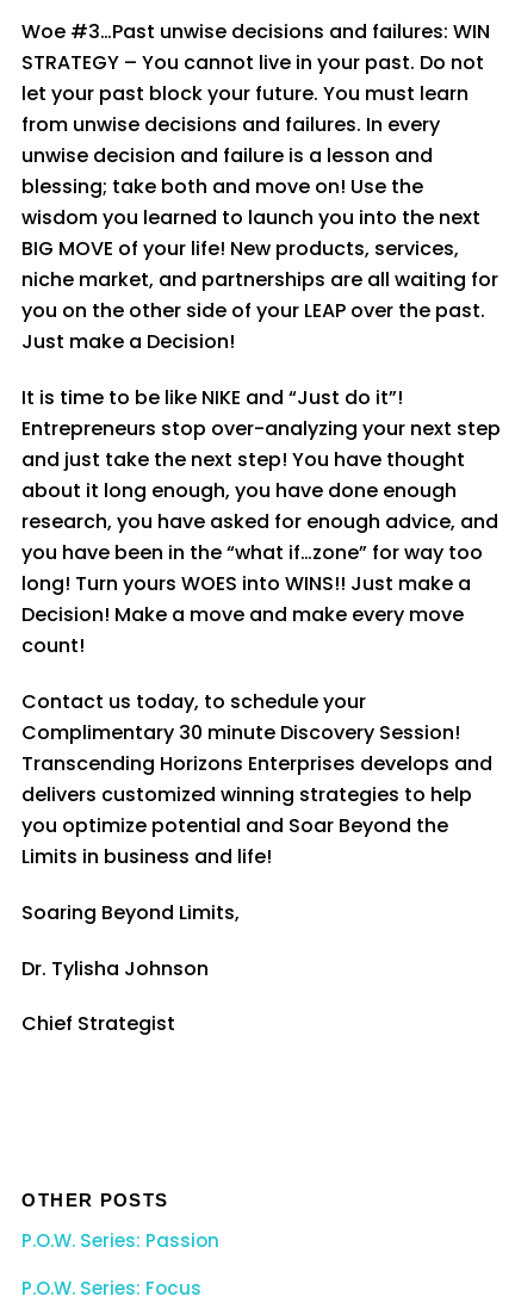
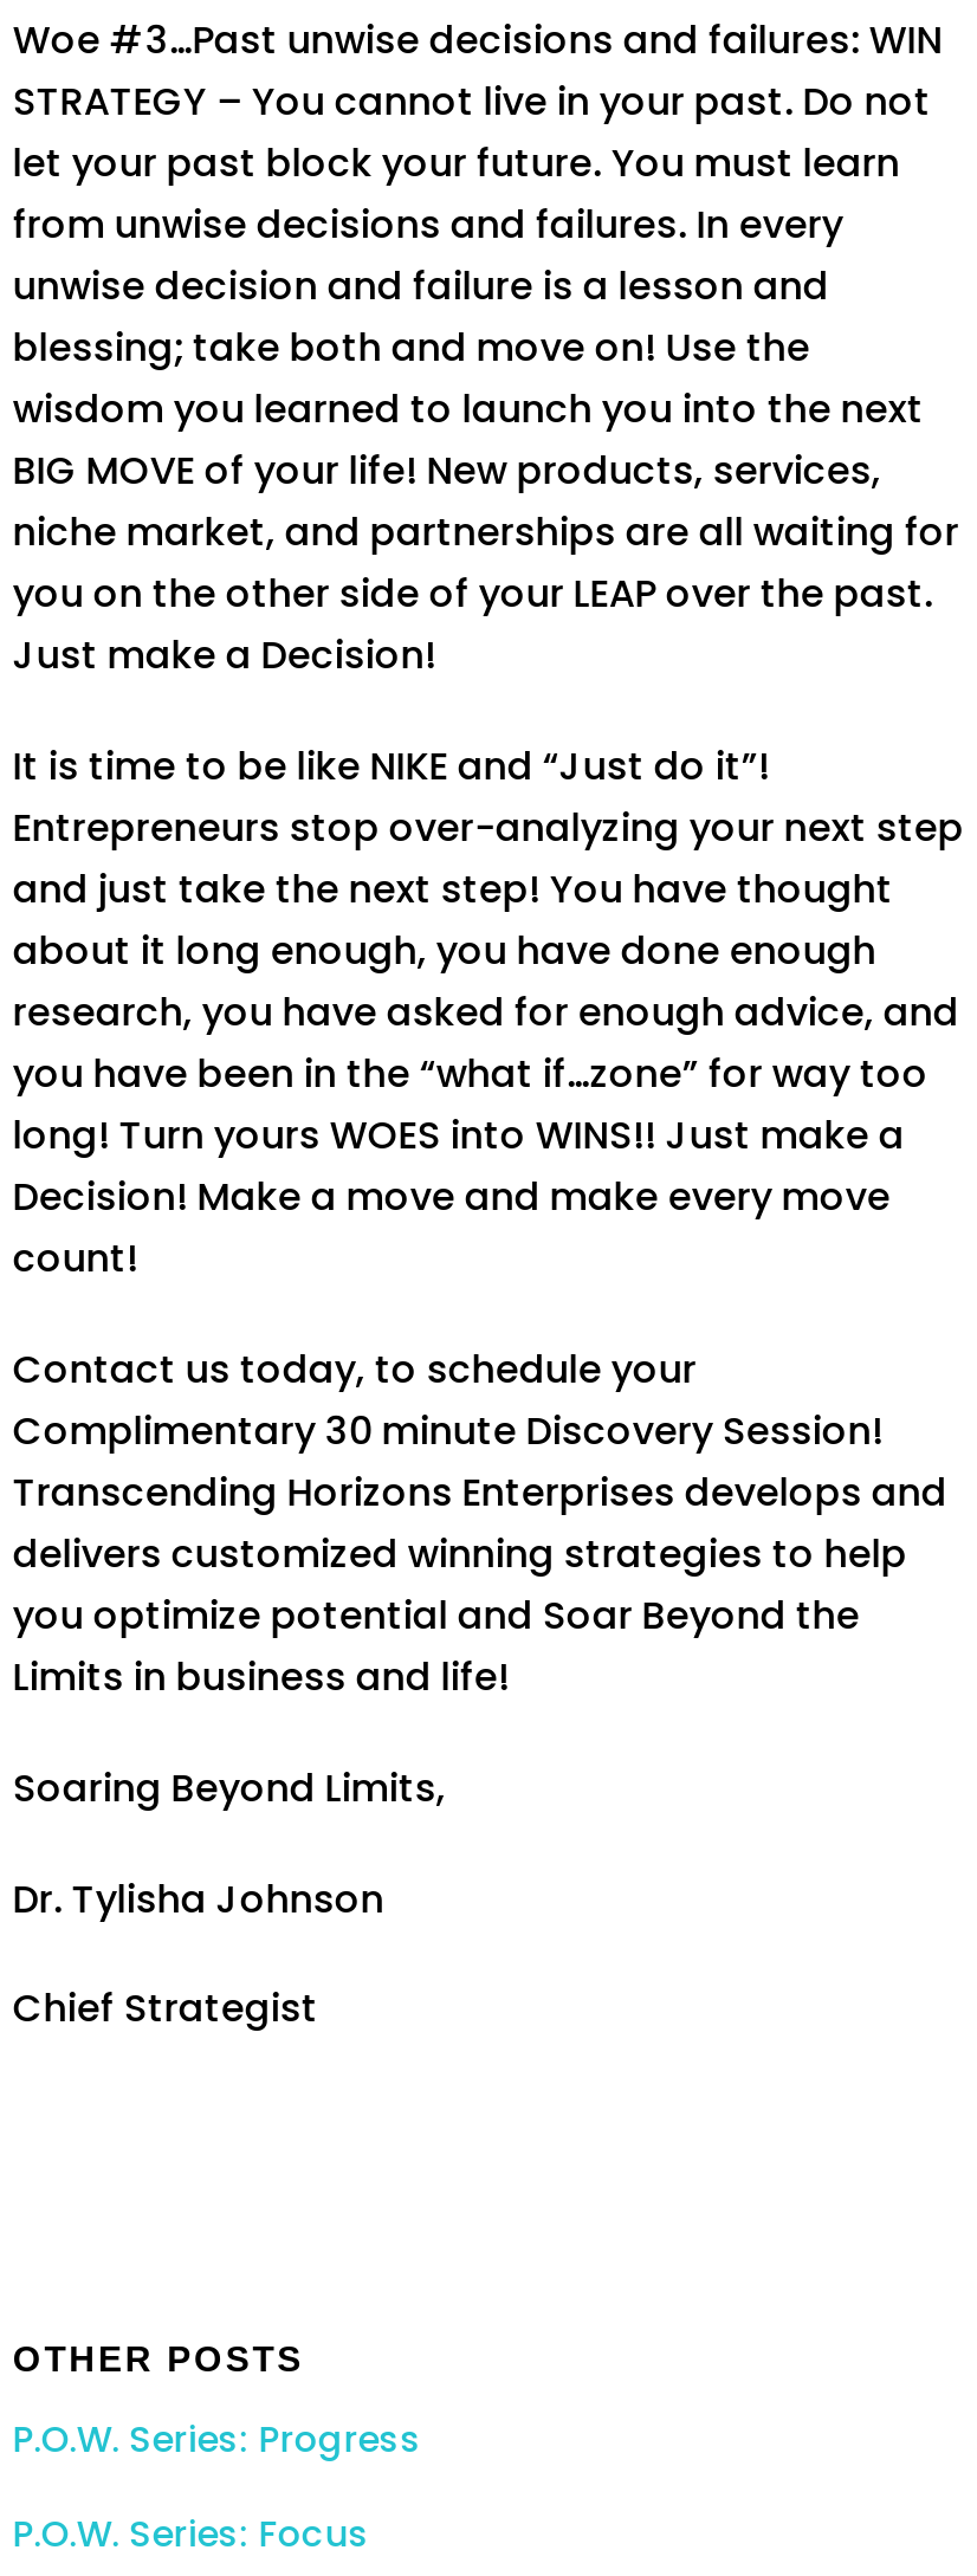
- P.O.W. Series: Passion
+ P.O.W. Series: Progress
